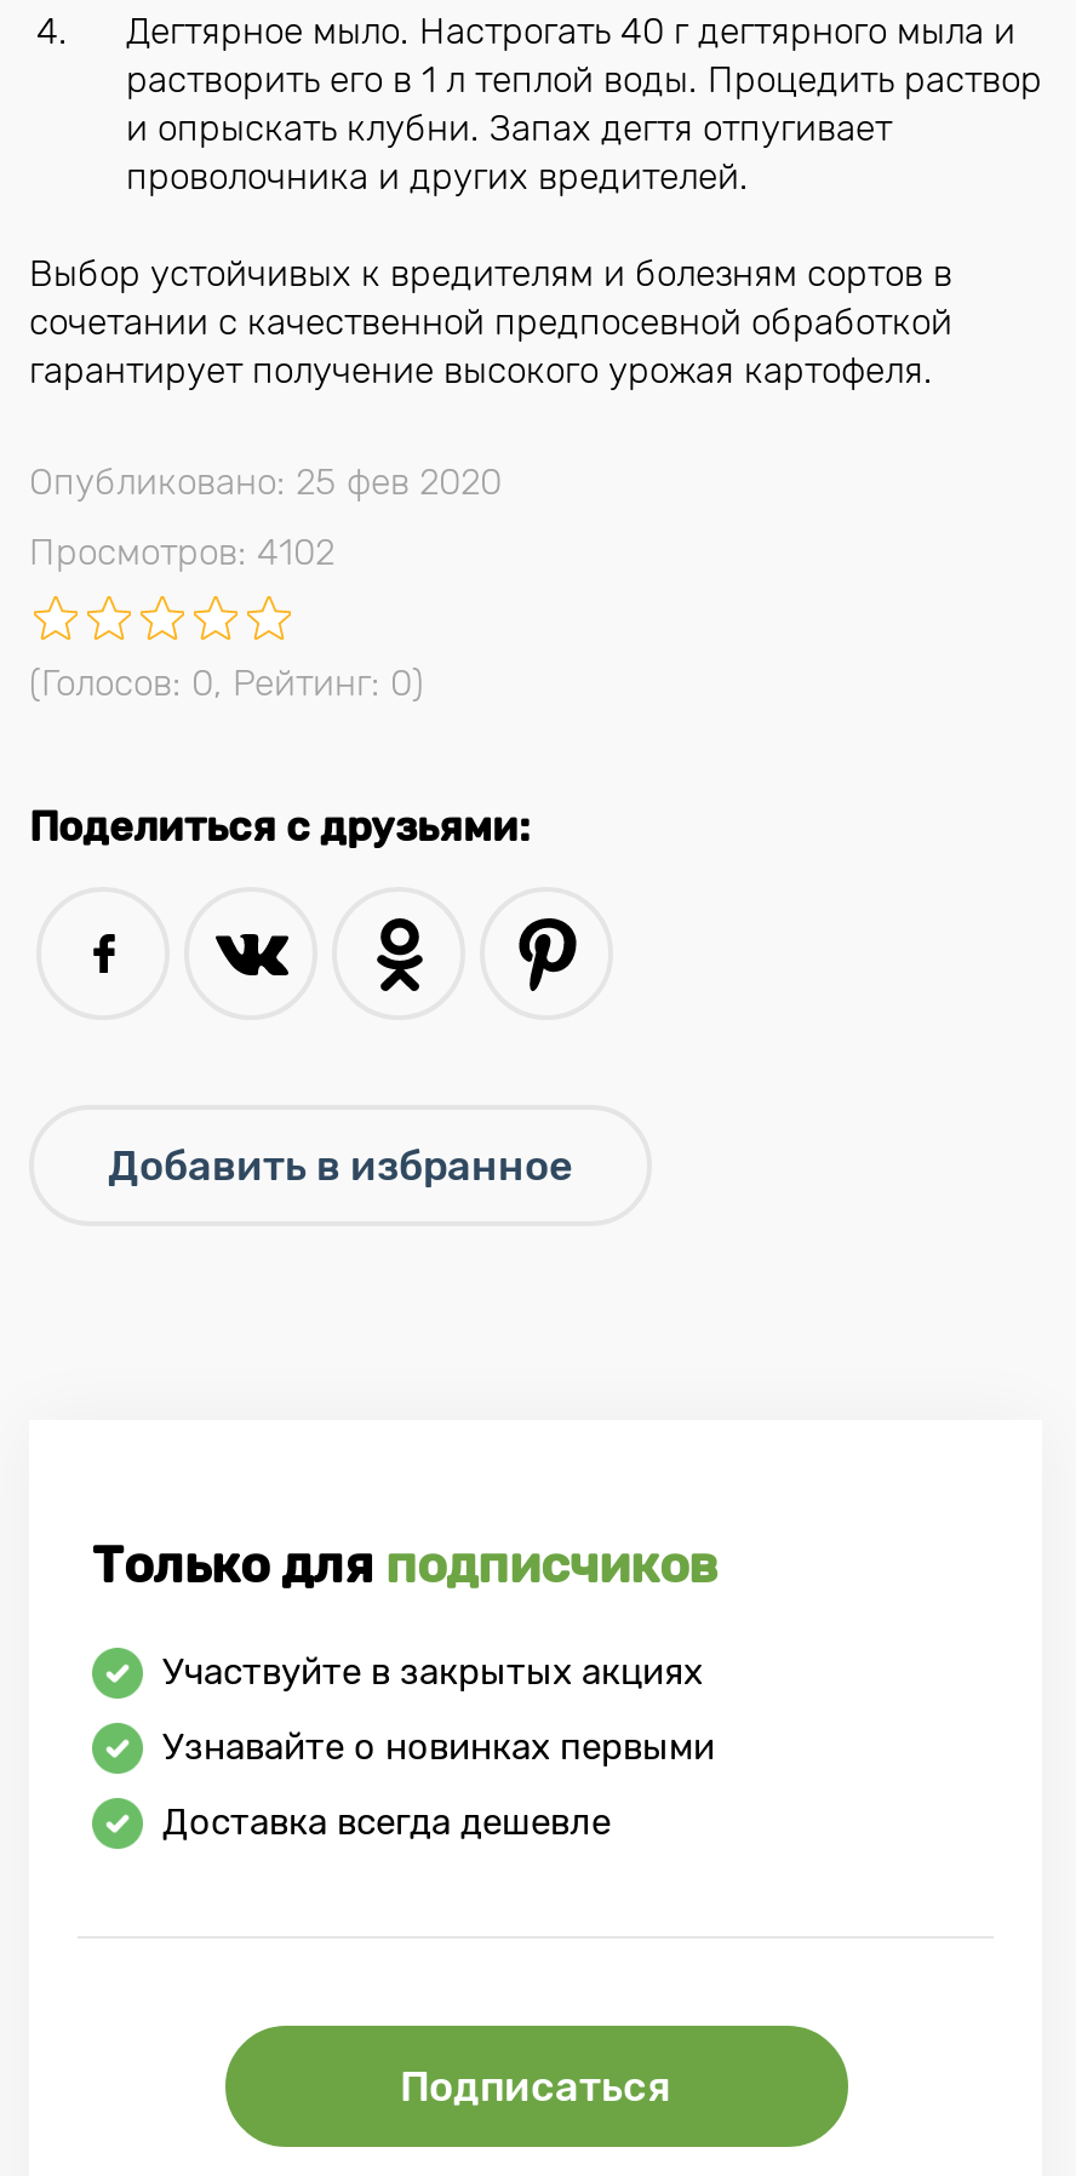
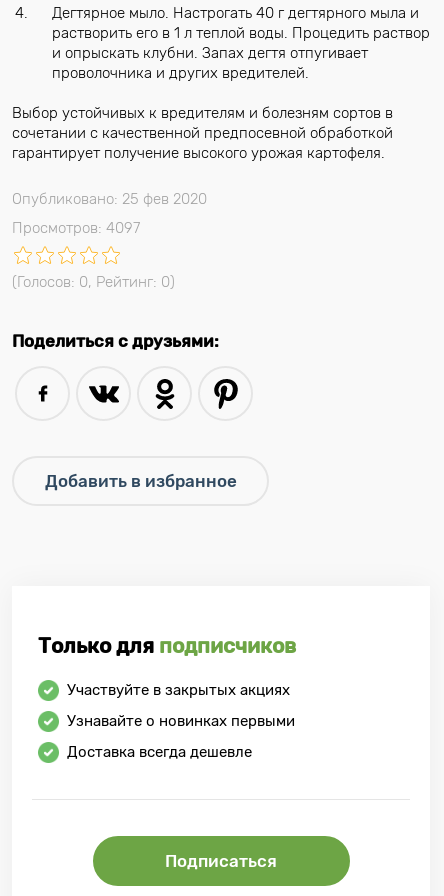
- Просмотров: 4102
+ Просмотров: 4097
